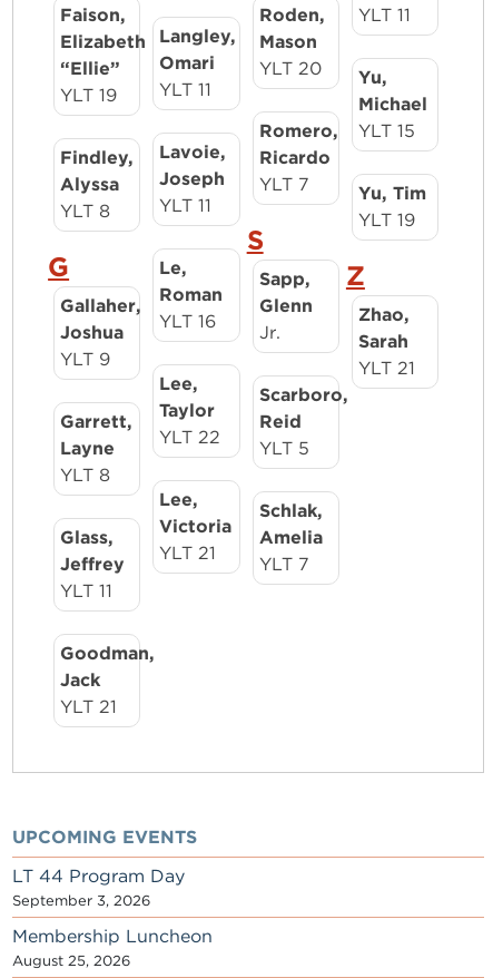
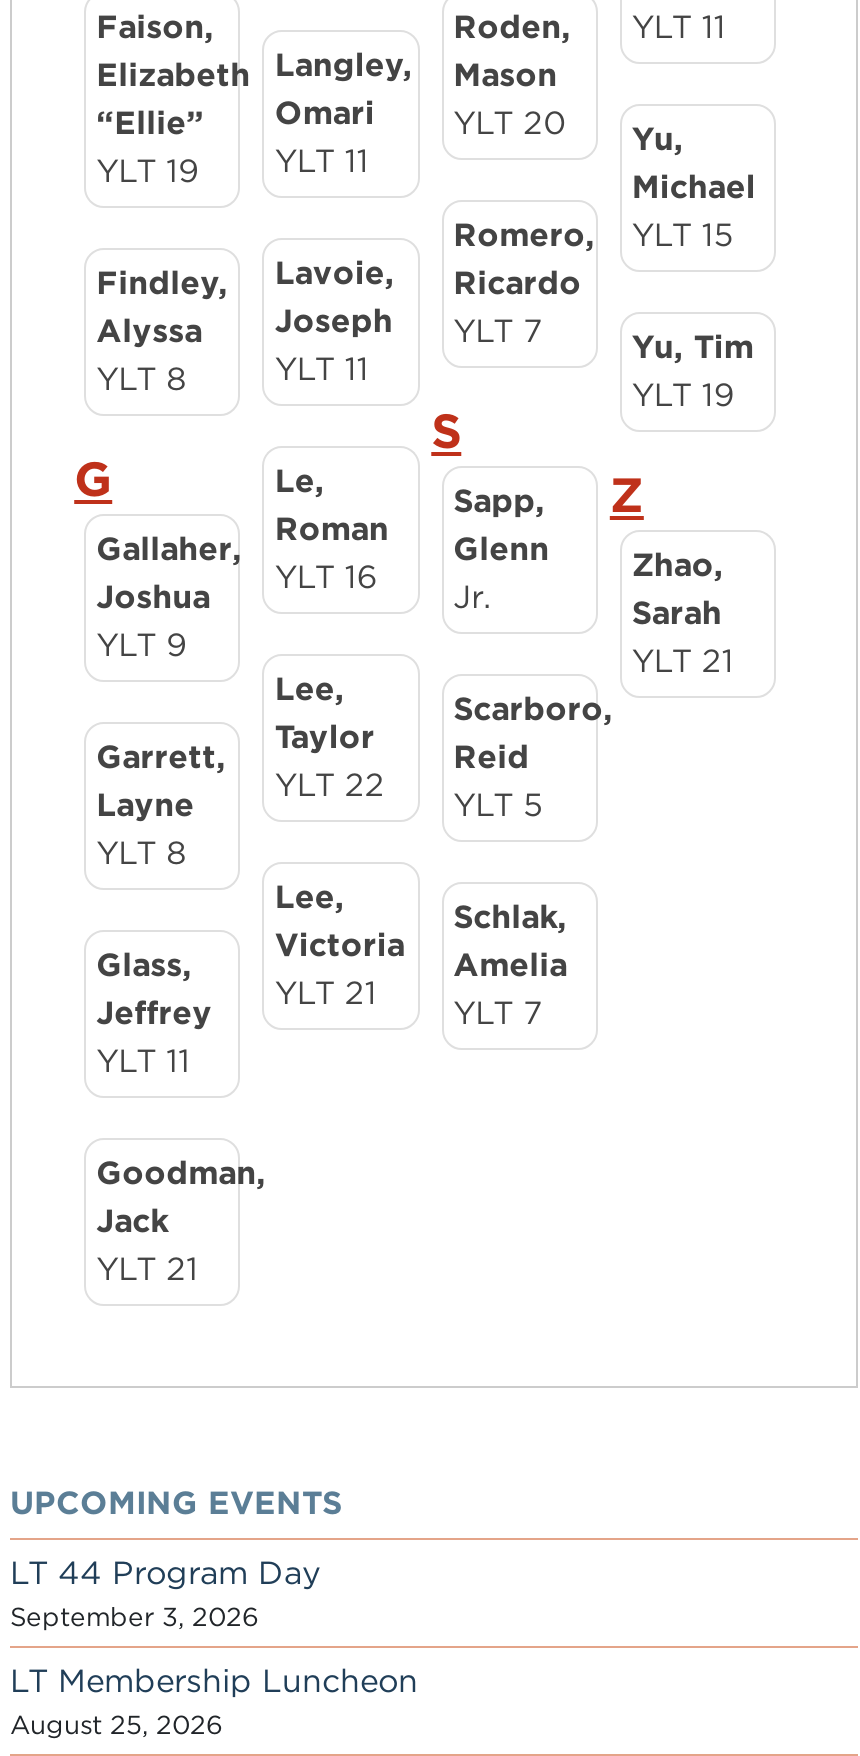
- Membership Luncheon
+ LT Membership Luncheon
